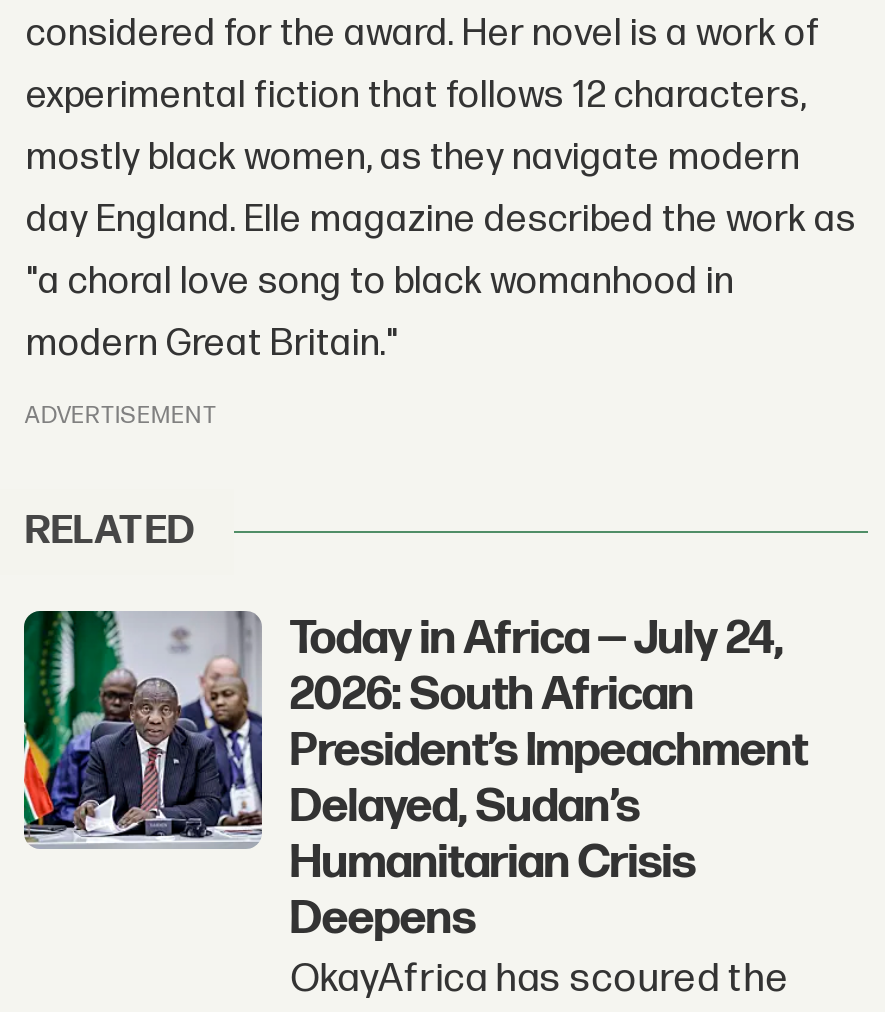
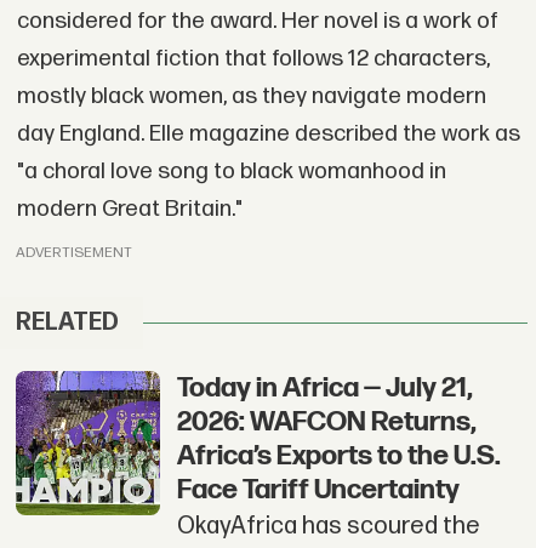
- [image]
- Today in Africa — July 24,
- 2026: South African
- President’s Impeachment
- Delayed, Sudan’s
- Humanitarian Crisis
- Deepens
+ [image]
+ Today in Africa — July 21,
+ 2026: WAFCON Returns,
+ Africa’s Exports to the U.S.
+ Face Tariff Uncertainty
